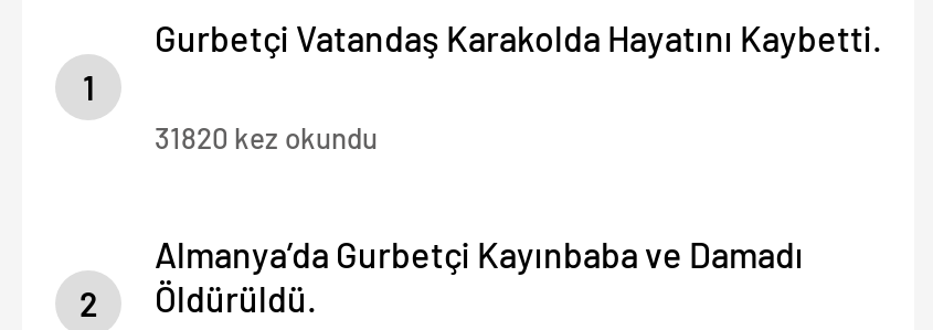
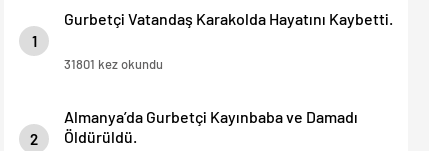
- 31820 kez okundu
+ 31801 kez okundu
